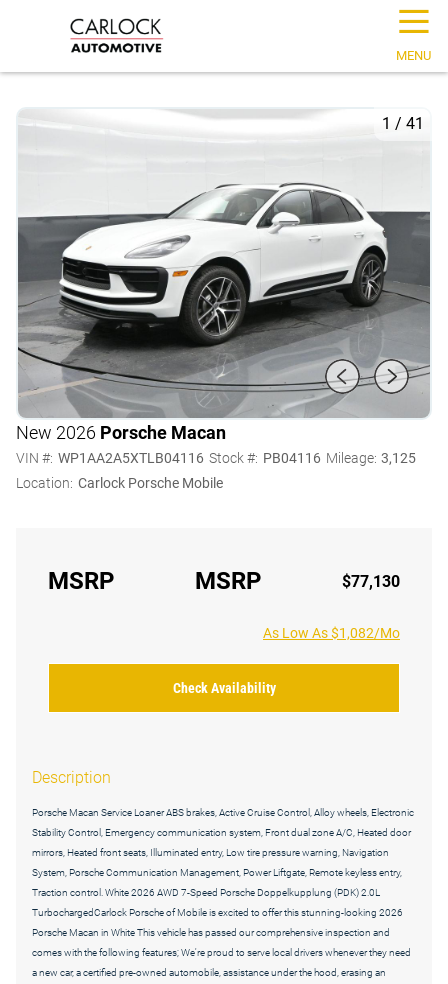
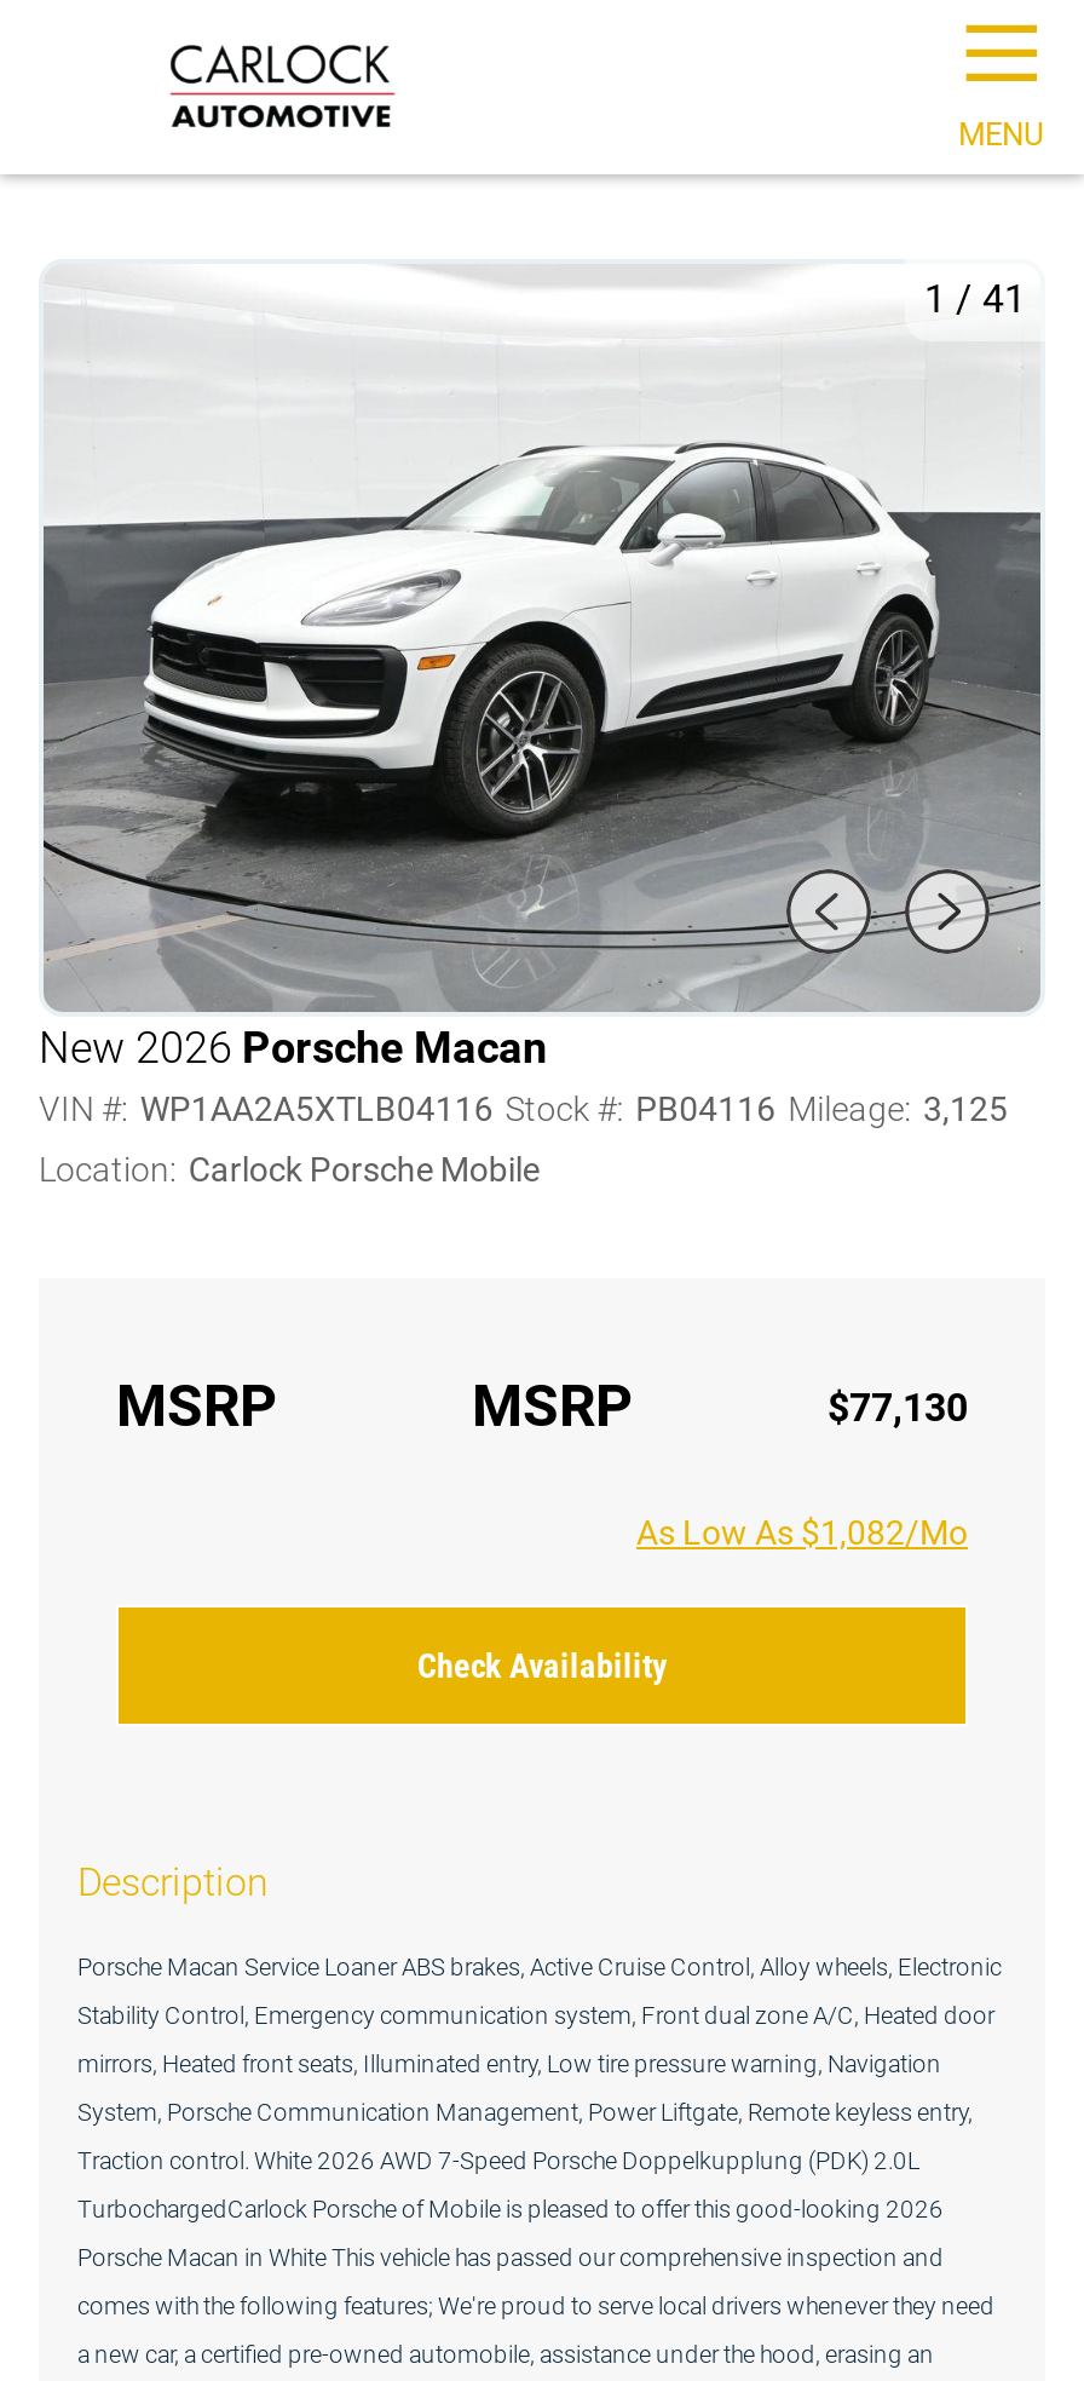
- TurbochargedCarlock Porsche of Mobile is excited to offer this stunning-looking 2026
+ TurbochargedCarlock Porsche of Mobile is pleased to offer this good-looking 2026
